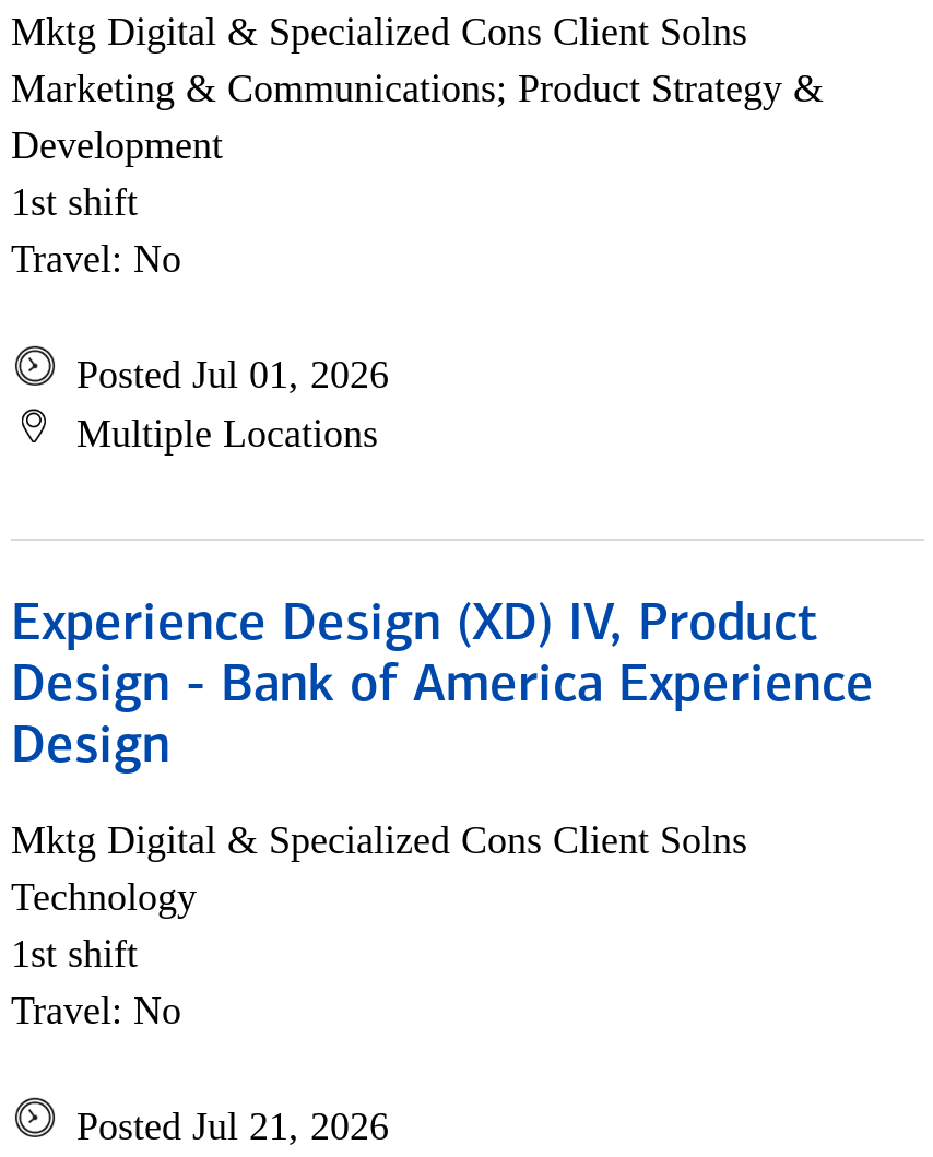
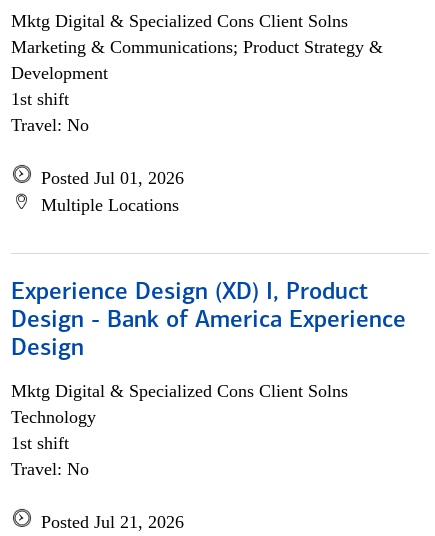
- Experience Design (XD) IV, Product
+ Experience Design (XD) I, Product
